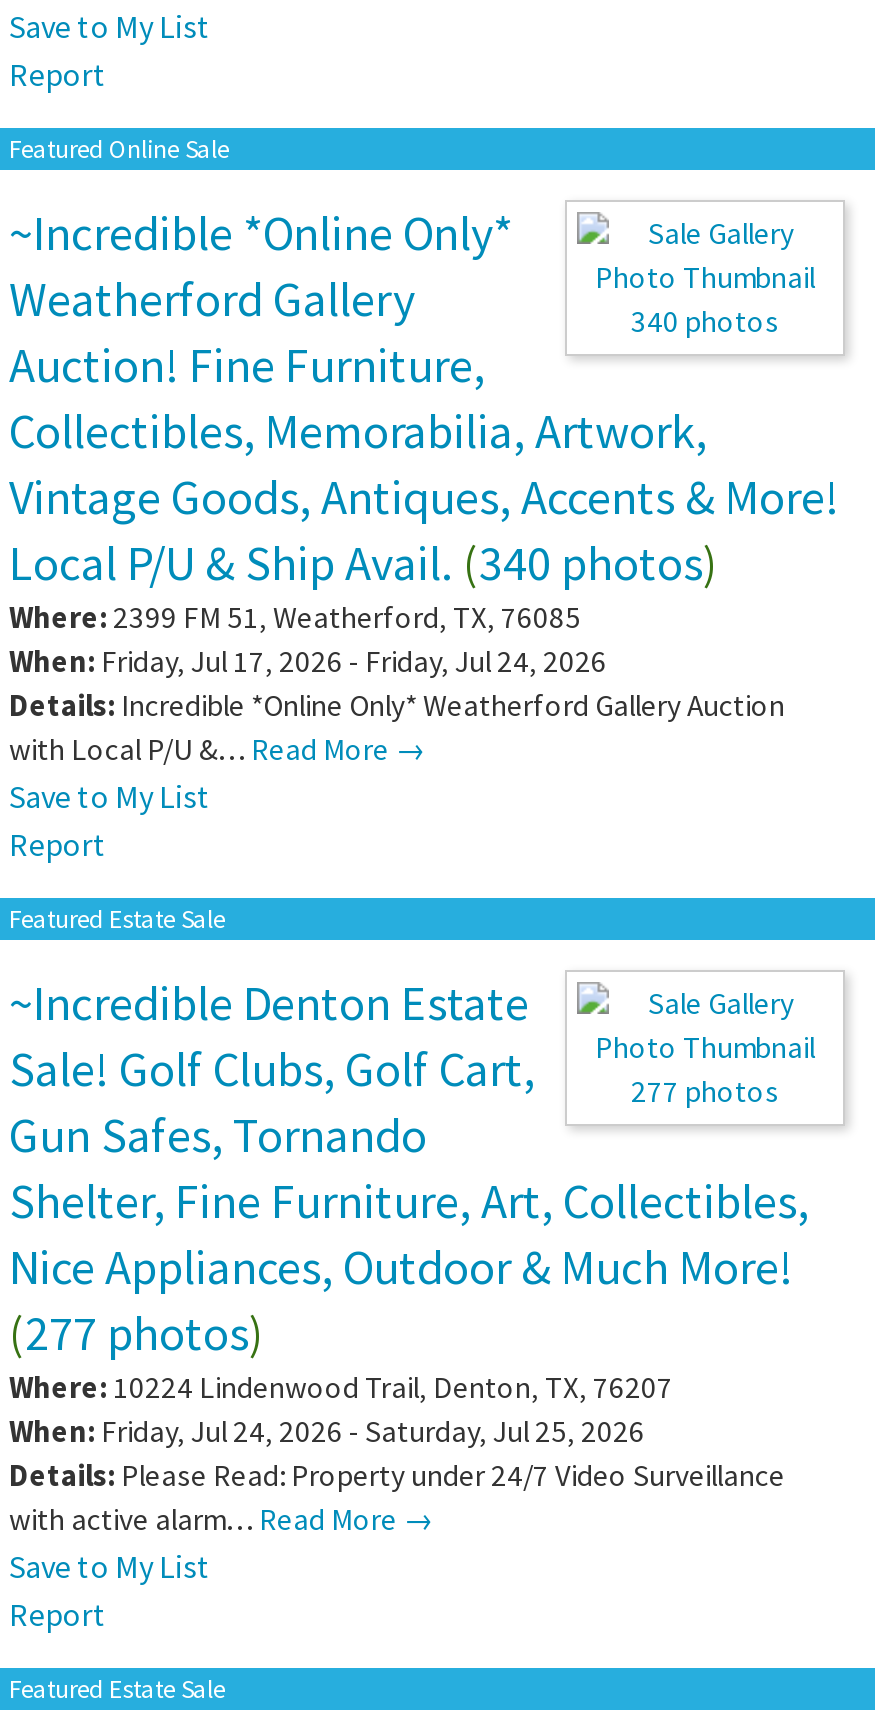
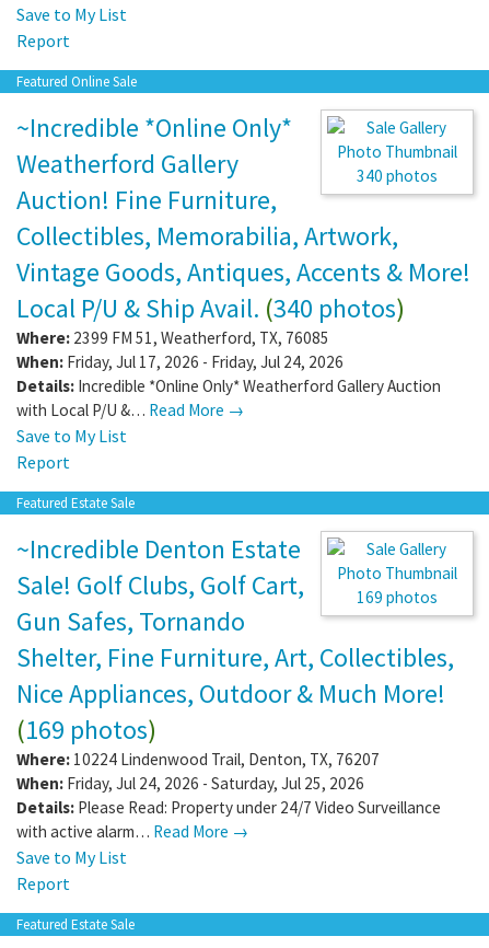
- 277 photos
+ 169 photos

- (277 photos)
+ (169 photos)
